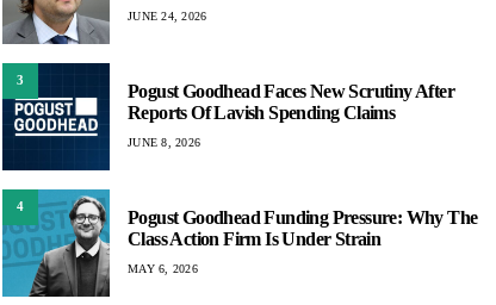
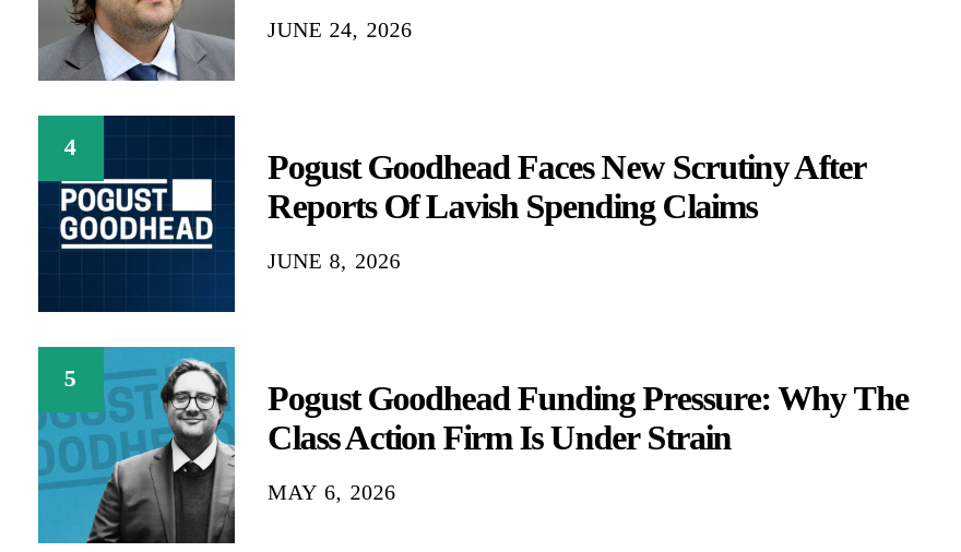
- 3
+ 4

- 4
+ 5
